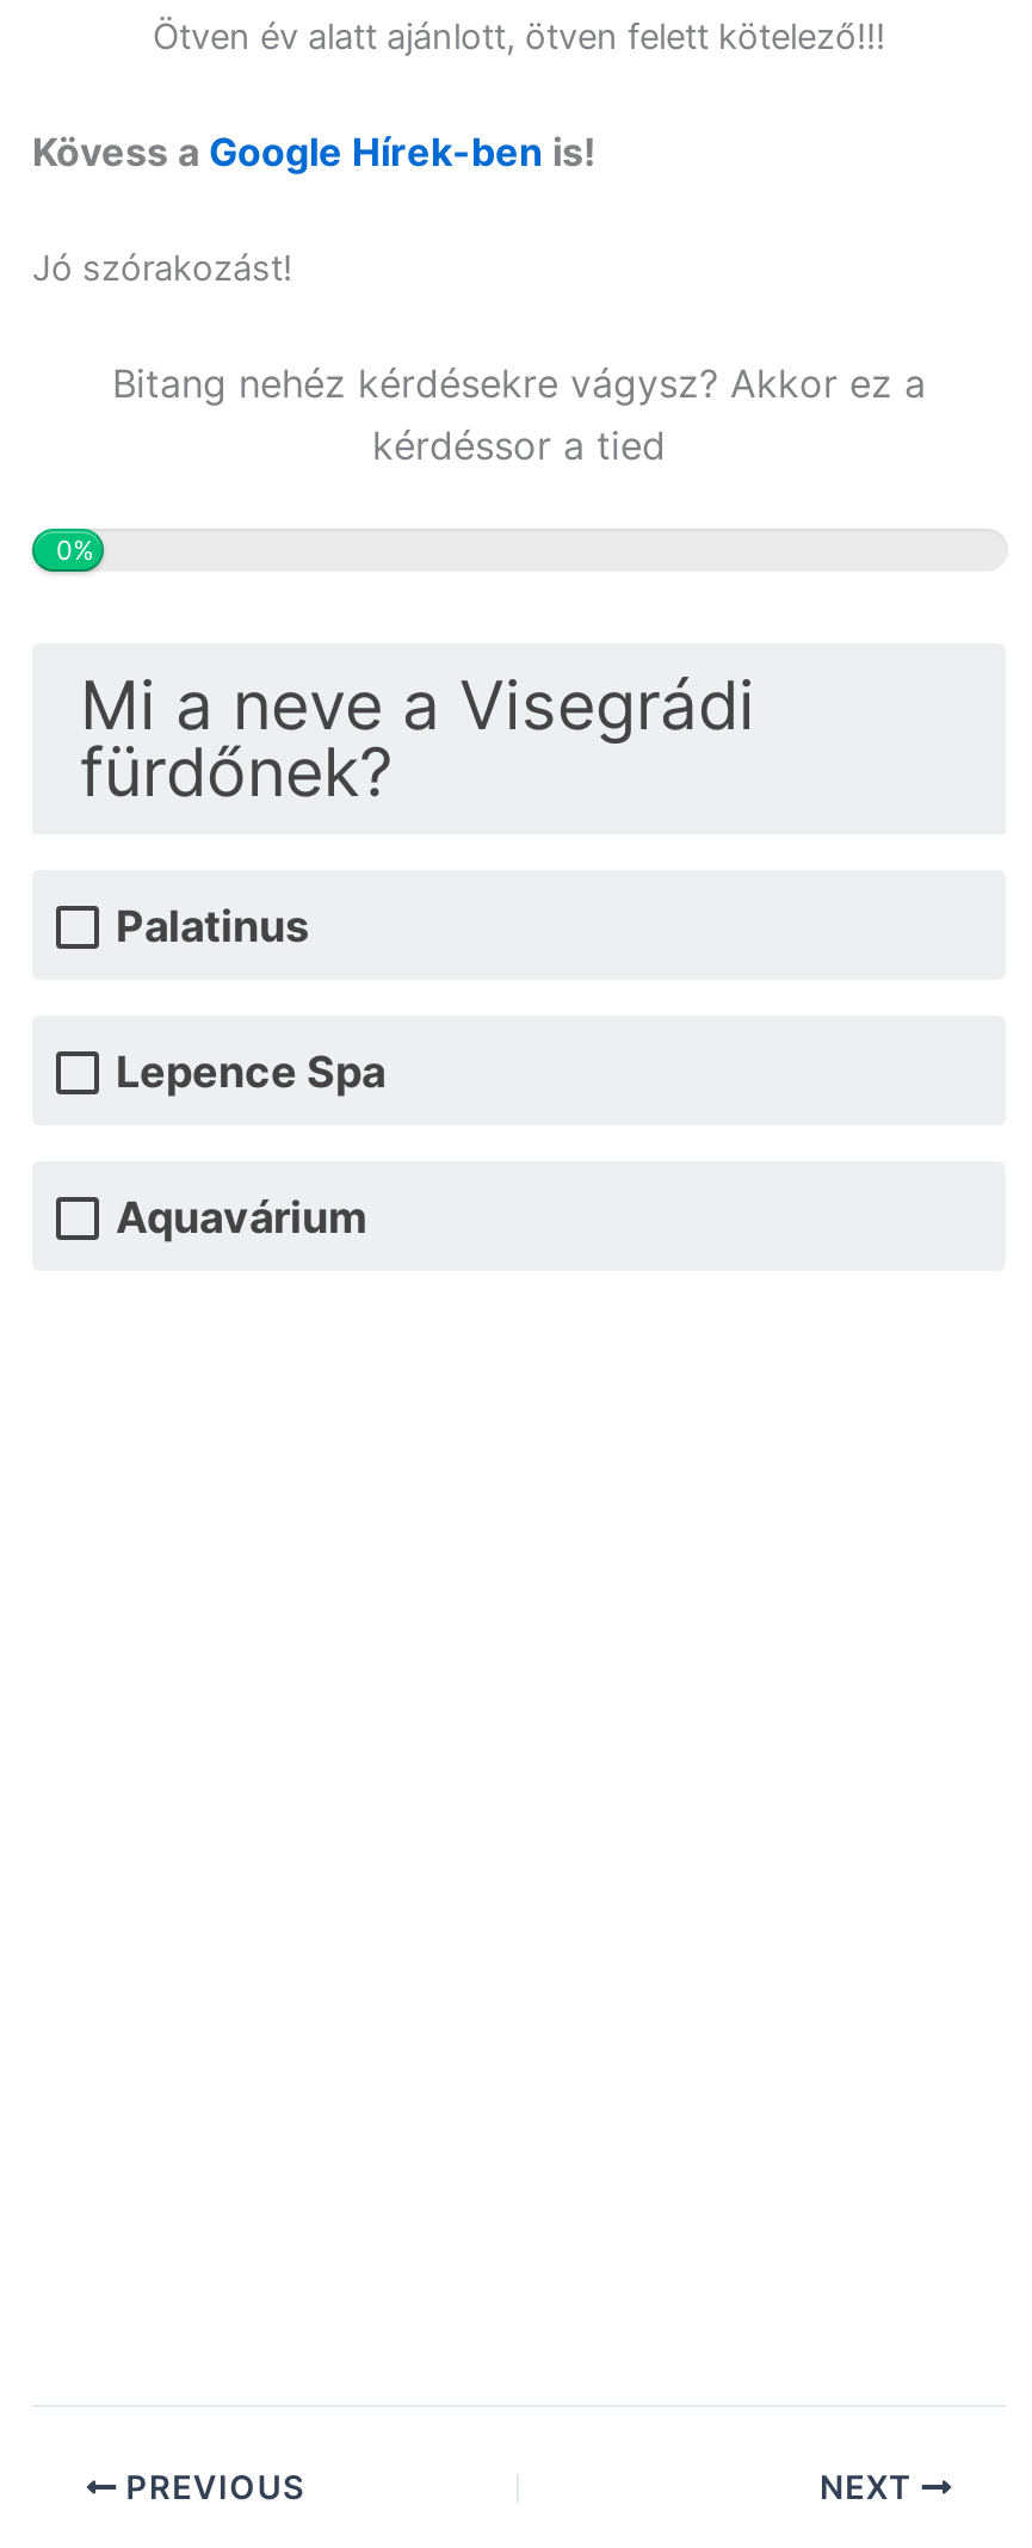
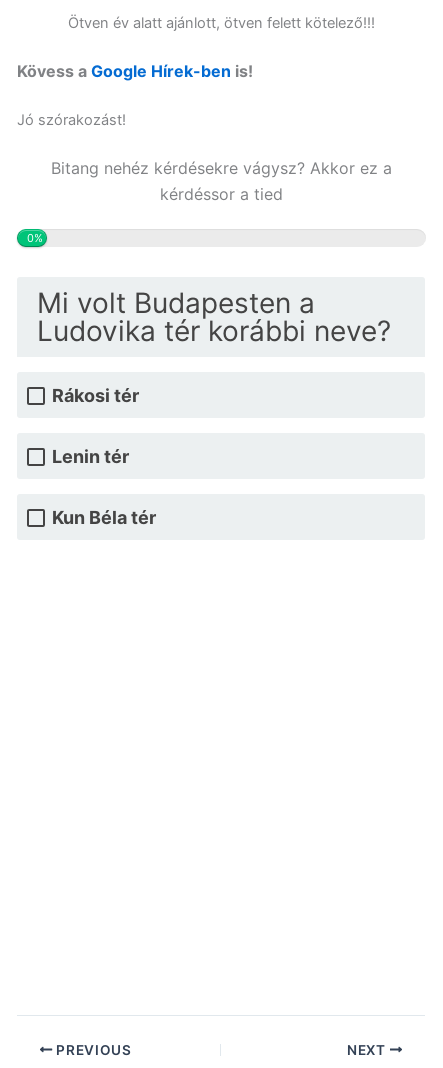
- Mi a neve a Visegrádi
- fürdőnek?
+ Mi volt Budapesten a
+ Ludovika tér korábbi neve?

- Palatinus
+ Rákosi tér

- Lepence Spa
+ Lenin tér

- Aquavárium
+ Kun Béla tér
